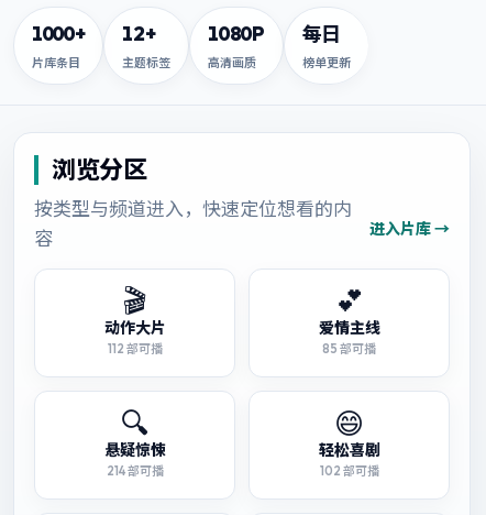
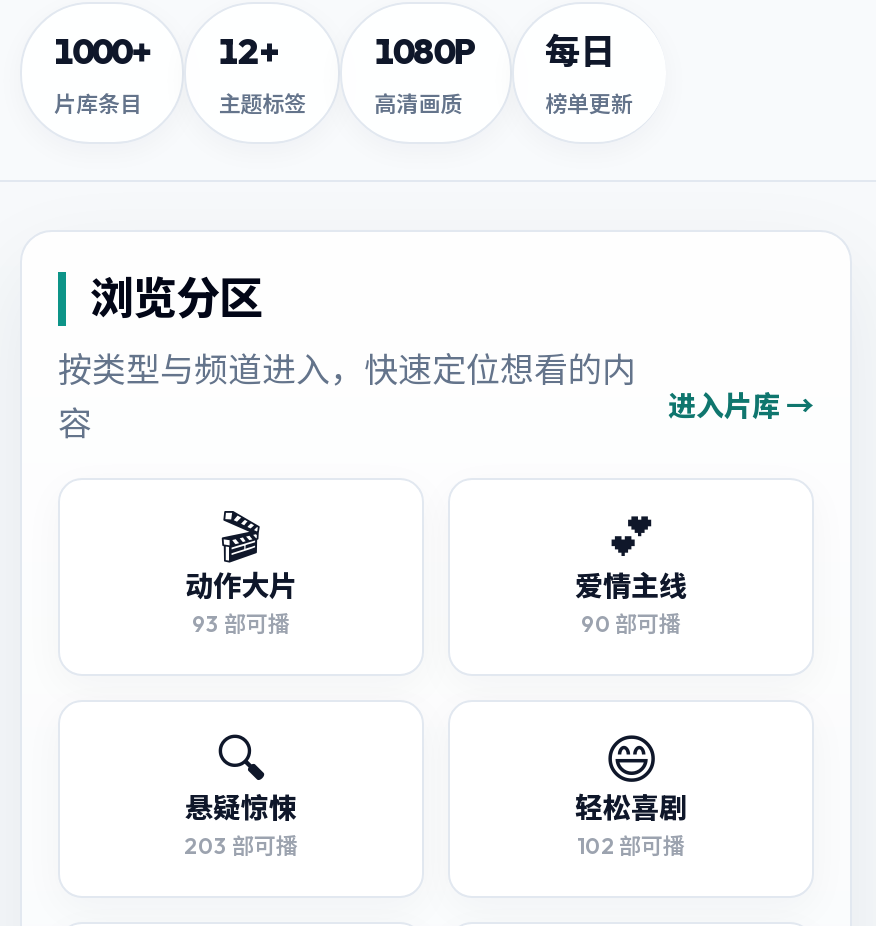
- 112部可播
+ 93部可播

- 85部可播
+ 90部可播

- 214部可播
+ 203部可播
